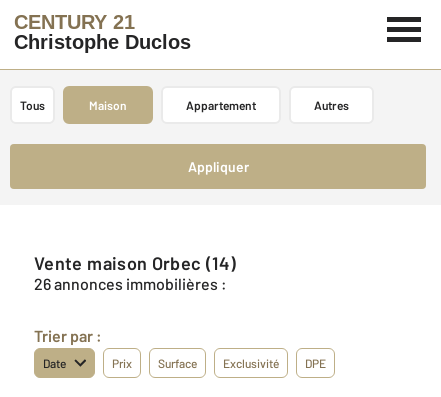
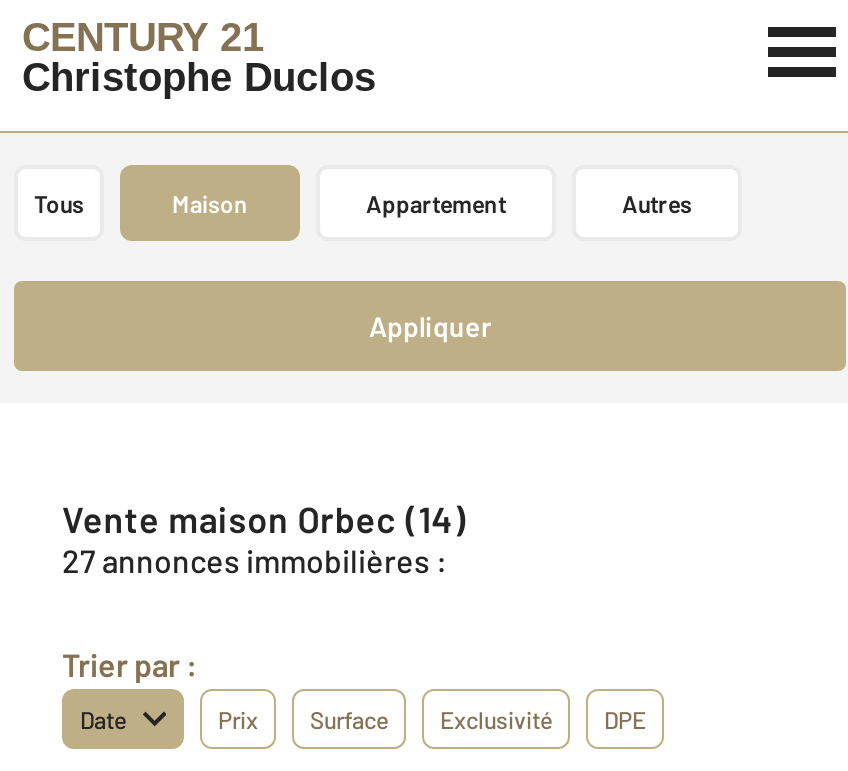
- 26 annonces immobilières :
+ 27 annonces immobilières :
